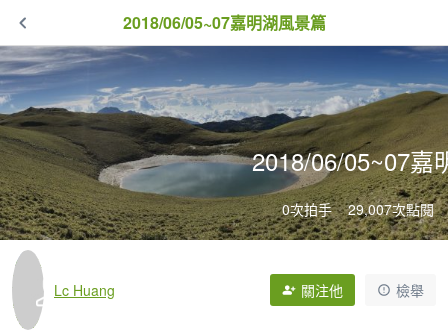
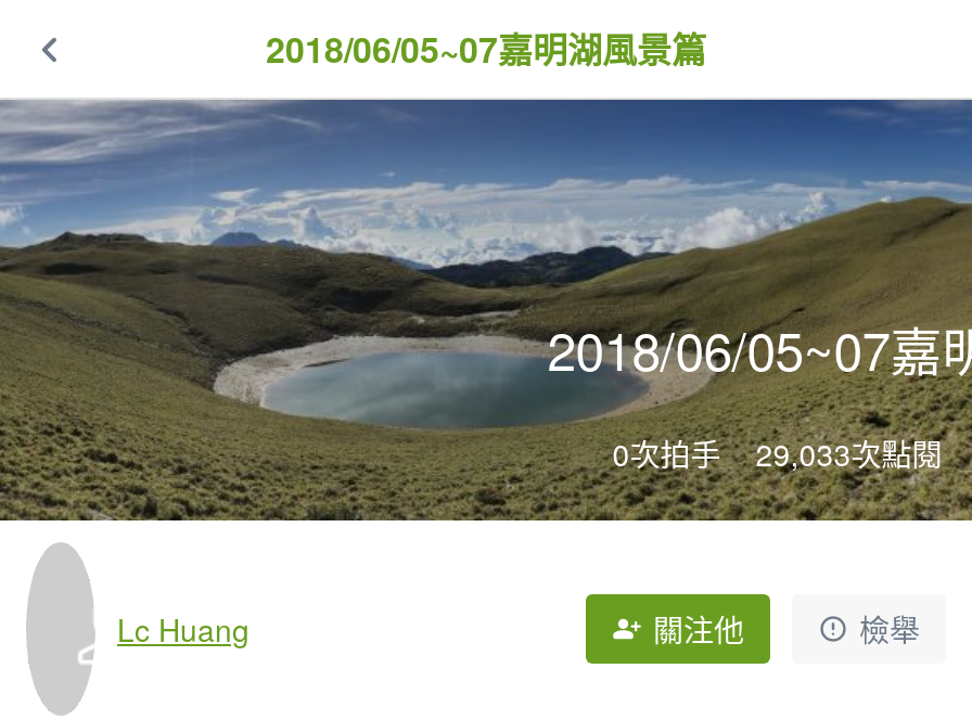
- 0次拍手 29,007次點閱
+ 0次拍手 29,033次點閱
